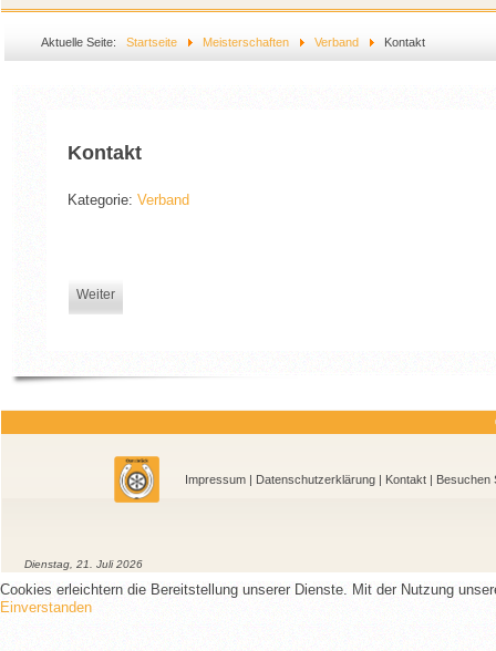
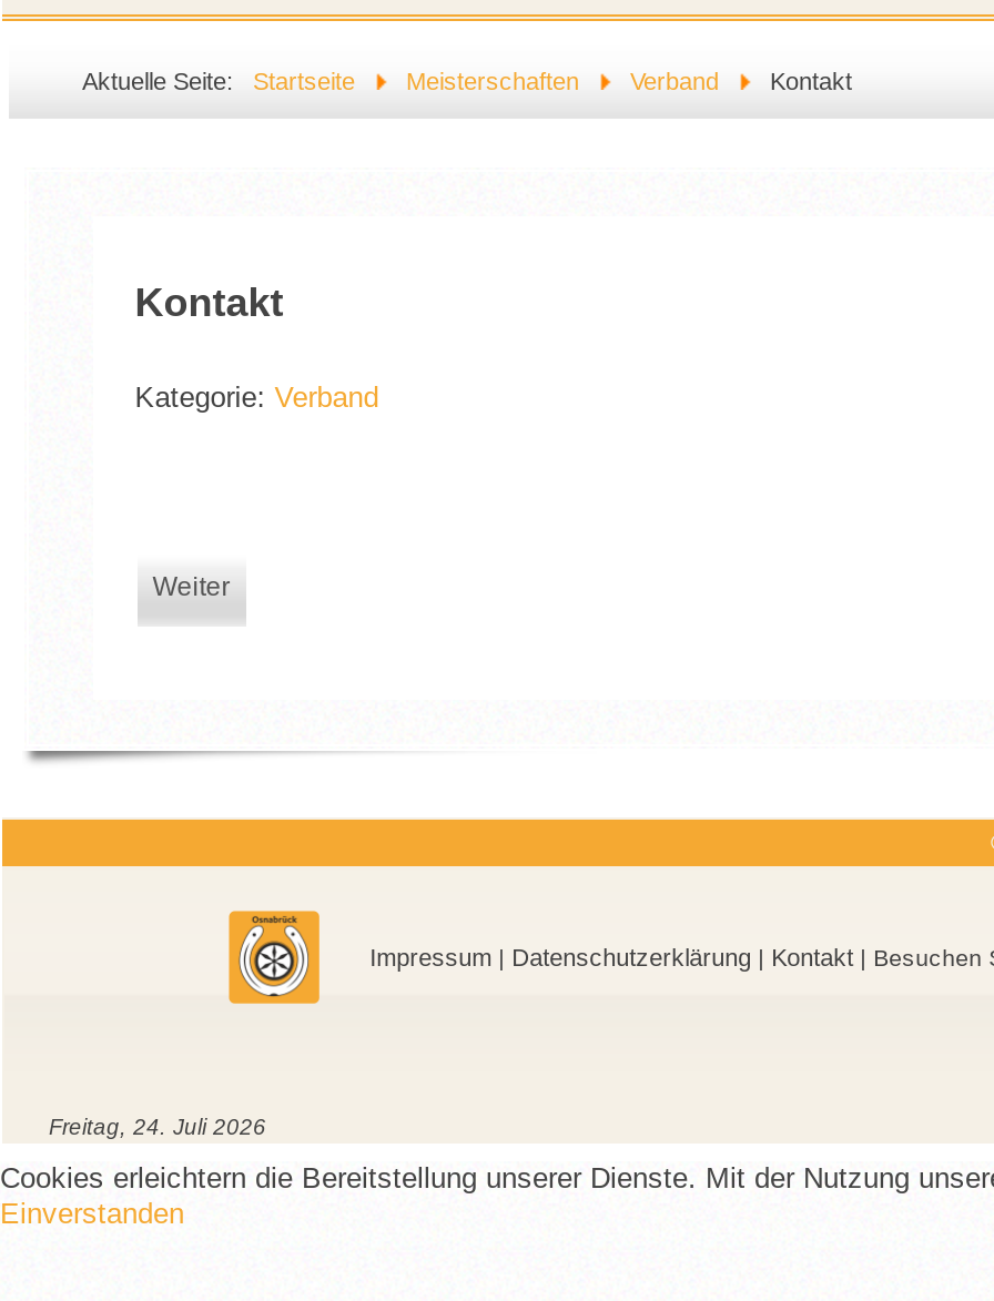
- Dienstag, 21. Juli 2026
+ Freitag, 24. Juli 2026
